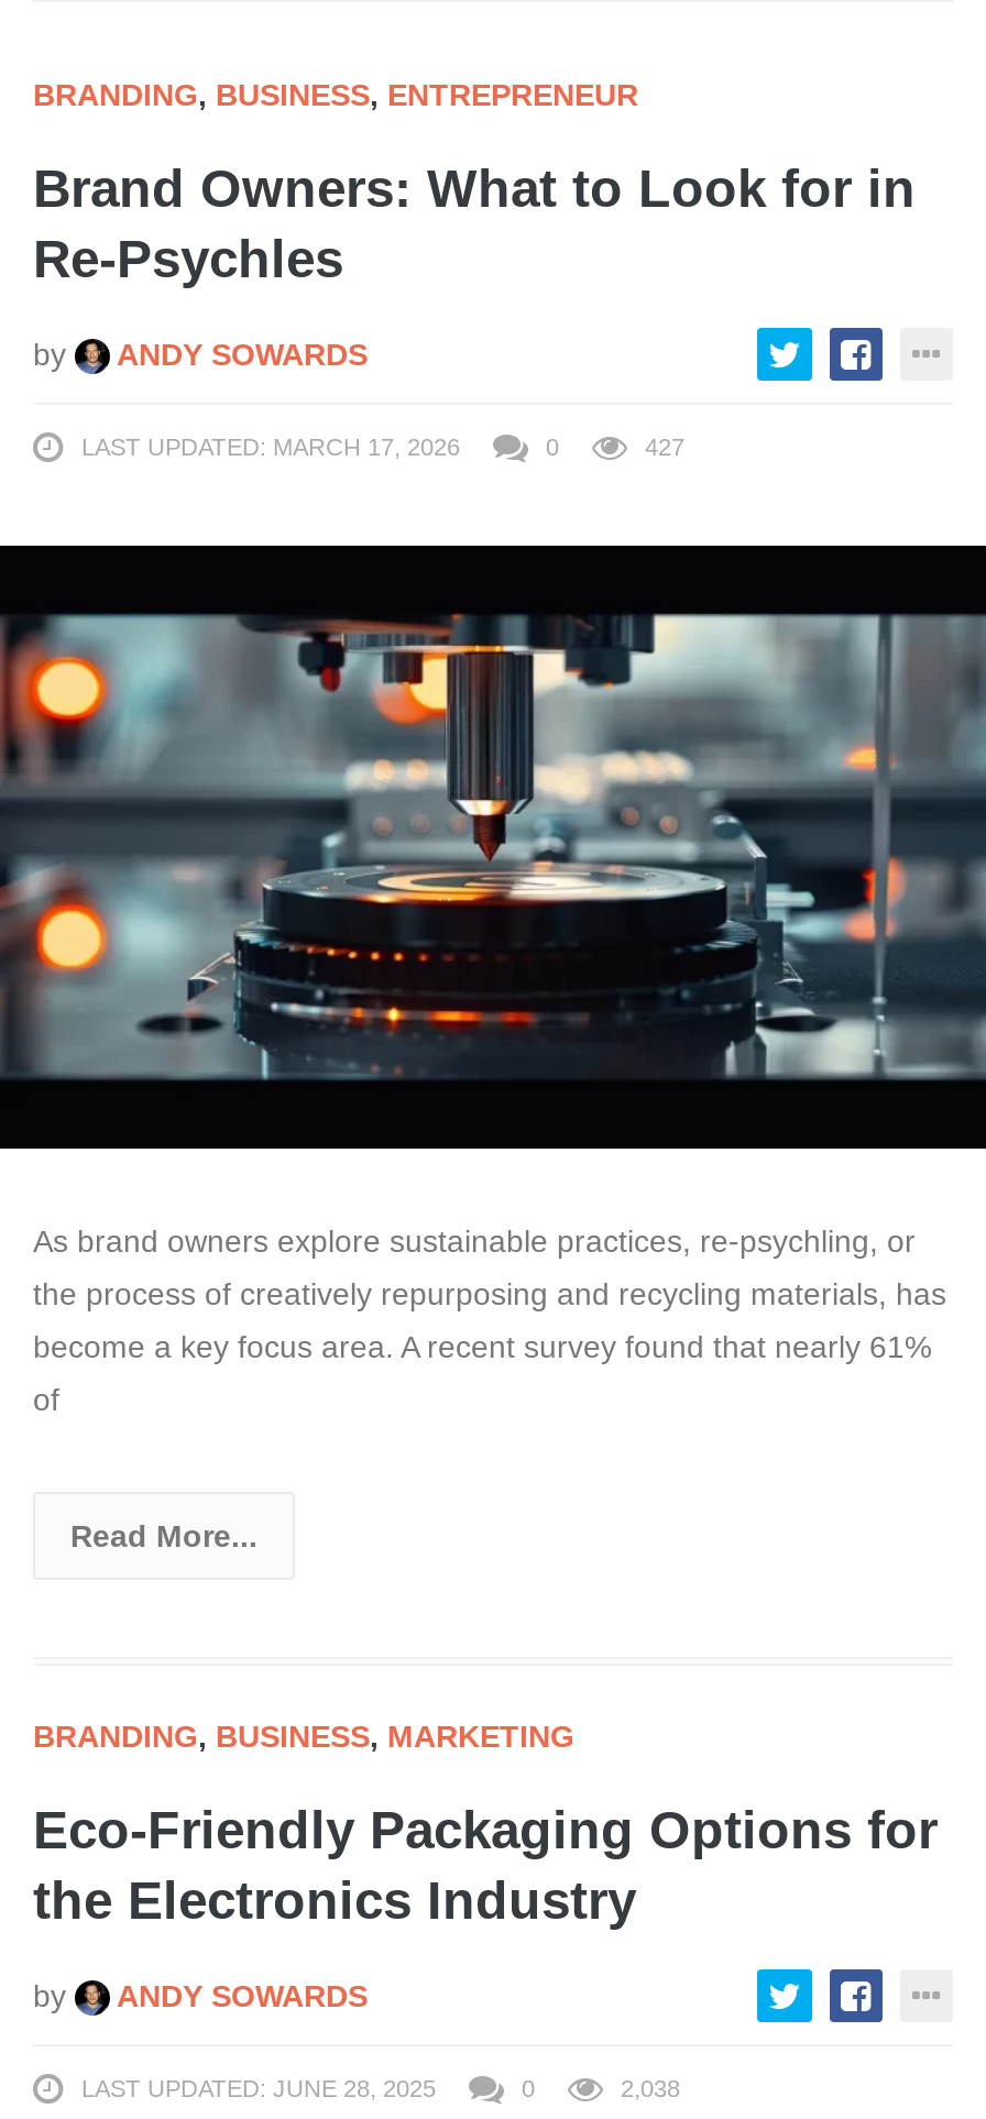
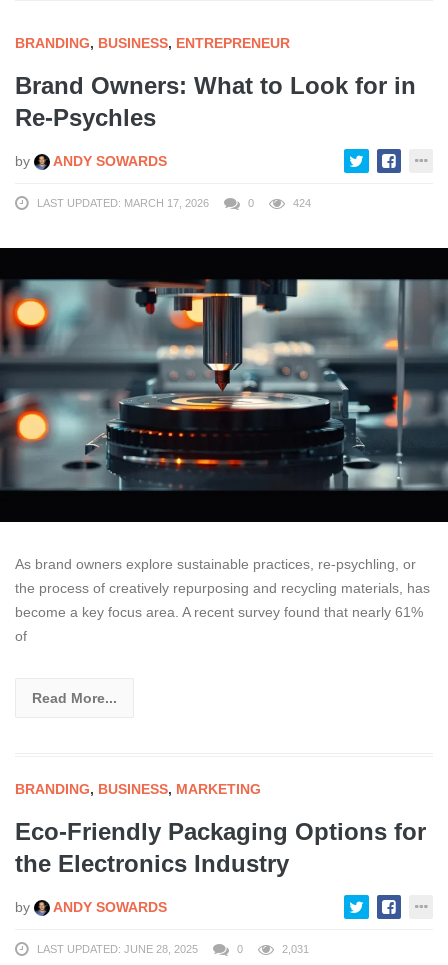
- 427
+ 424

- 2,038
+ 2,031
